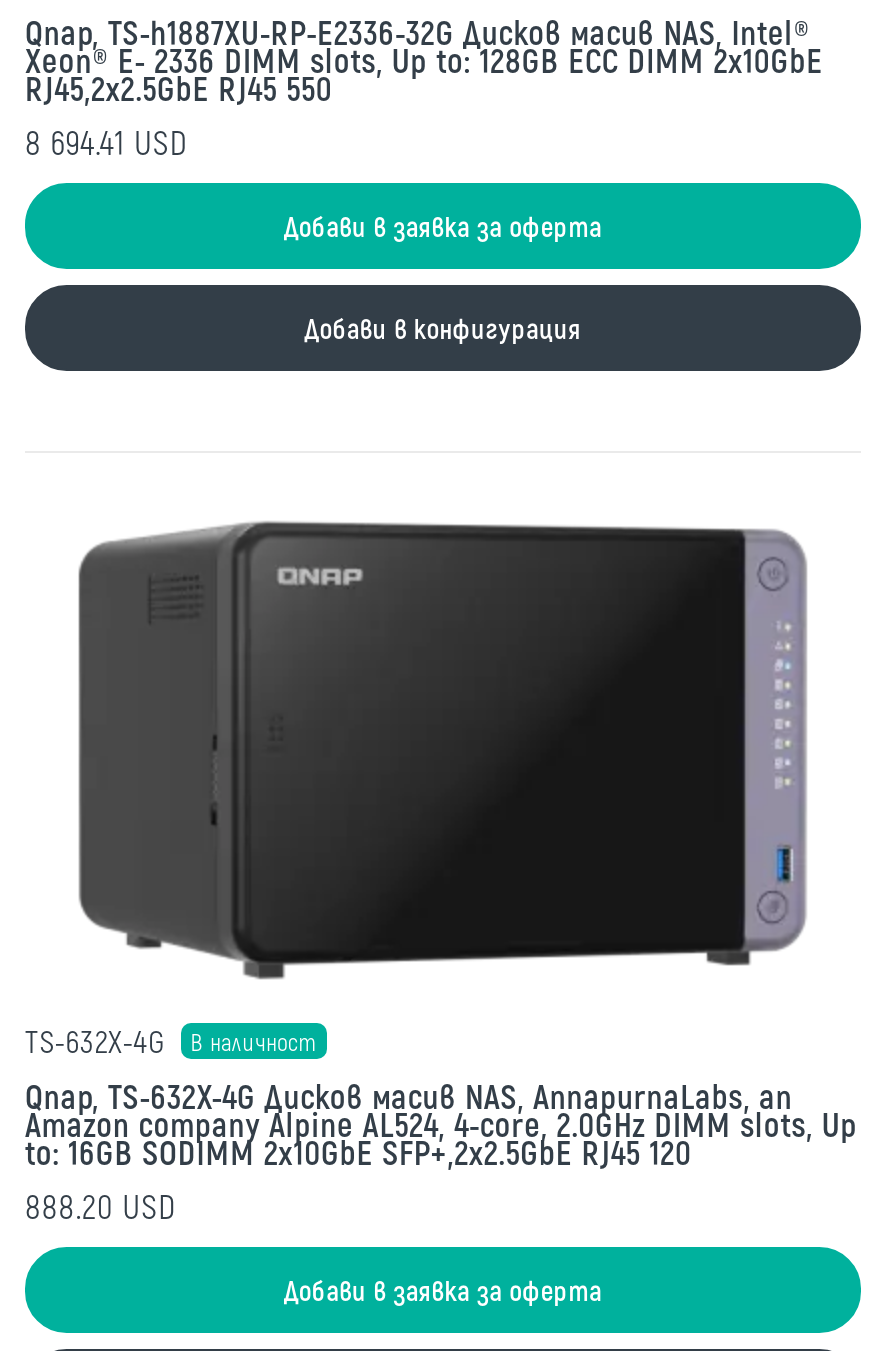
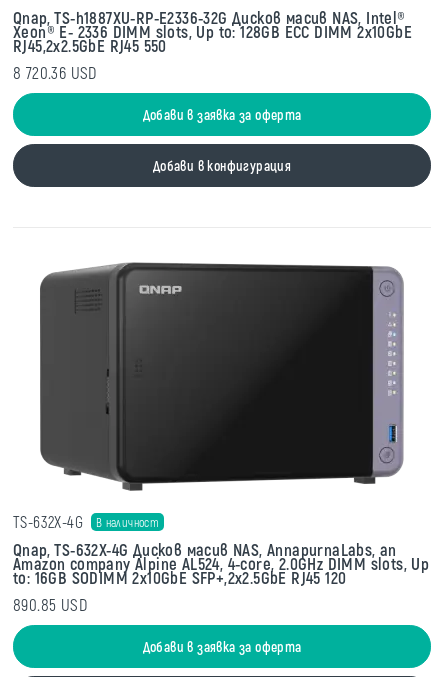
- 8 694.41 USD
+ 8 720.36 USD

- 888.20 USD
+ 890.85 USD
